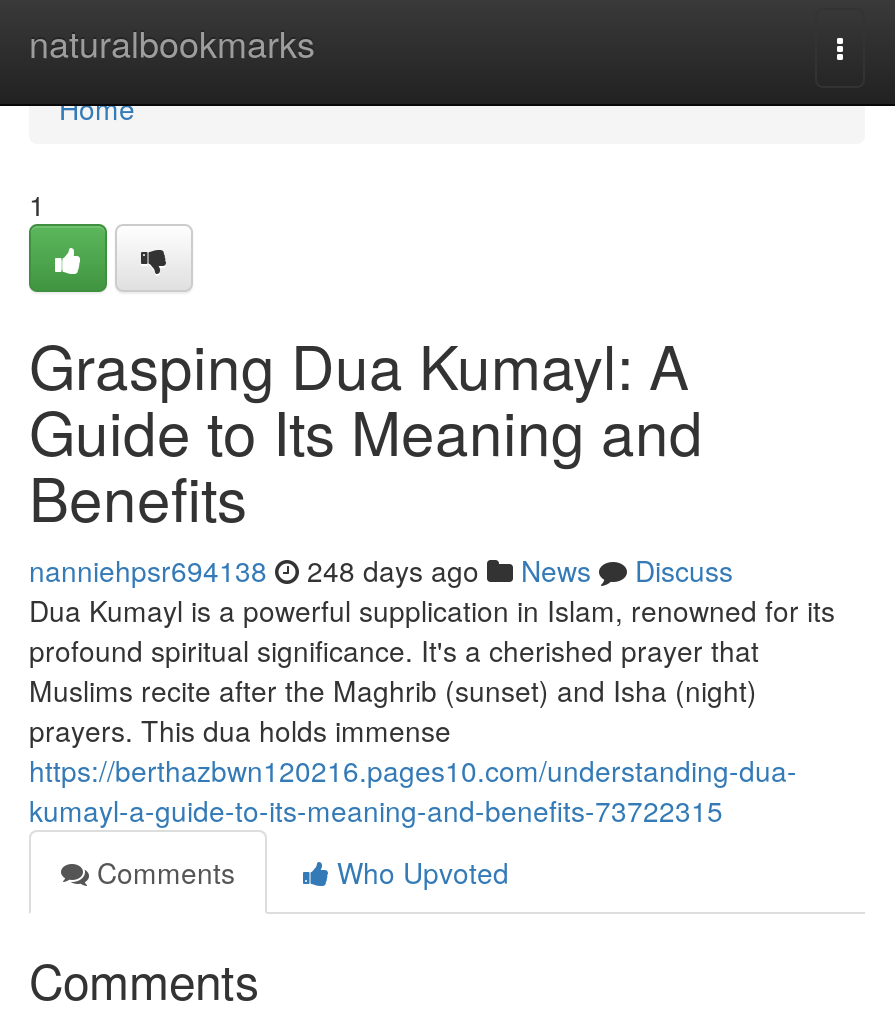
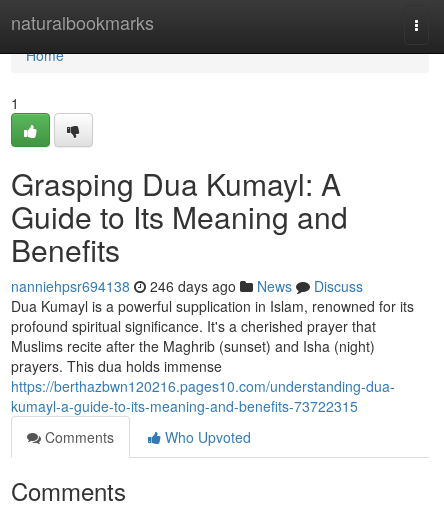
- nanniehpsr694138 248 days ago News Discuss
+ nanniehpsr694138 246 days ago News Discuss
